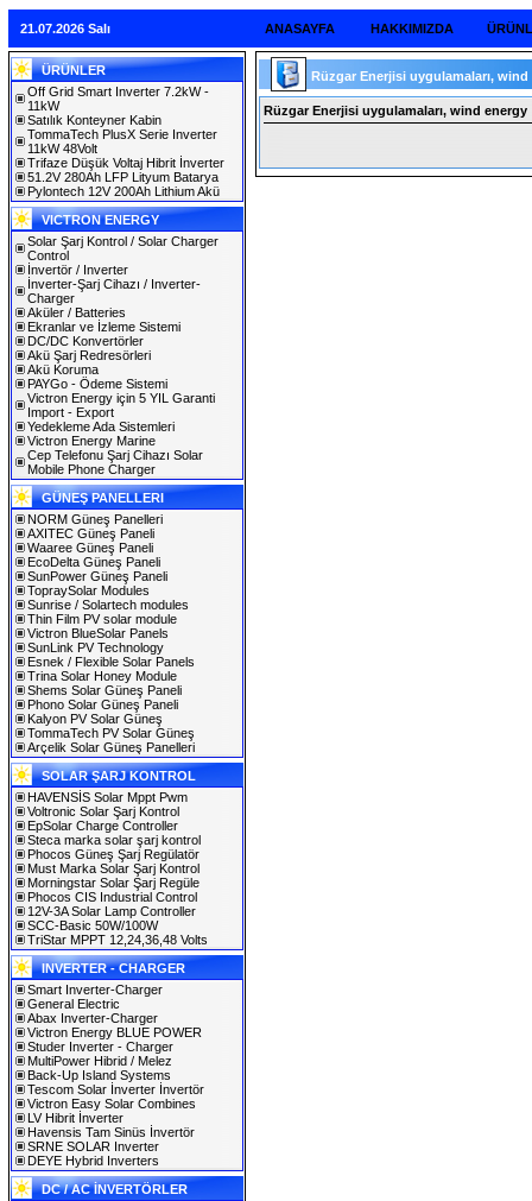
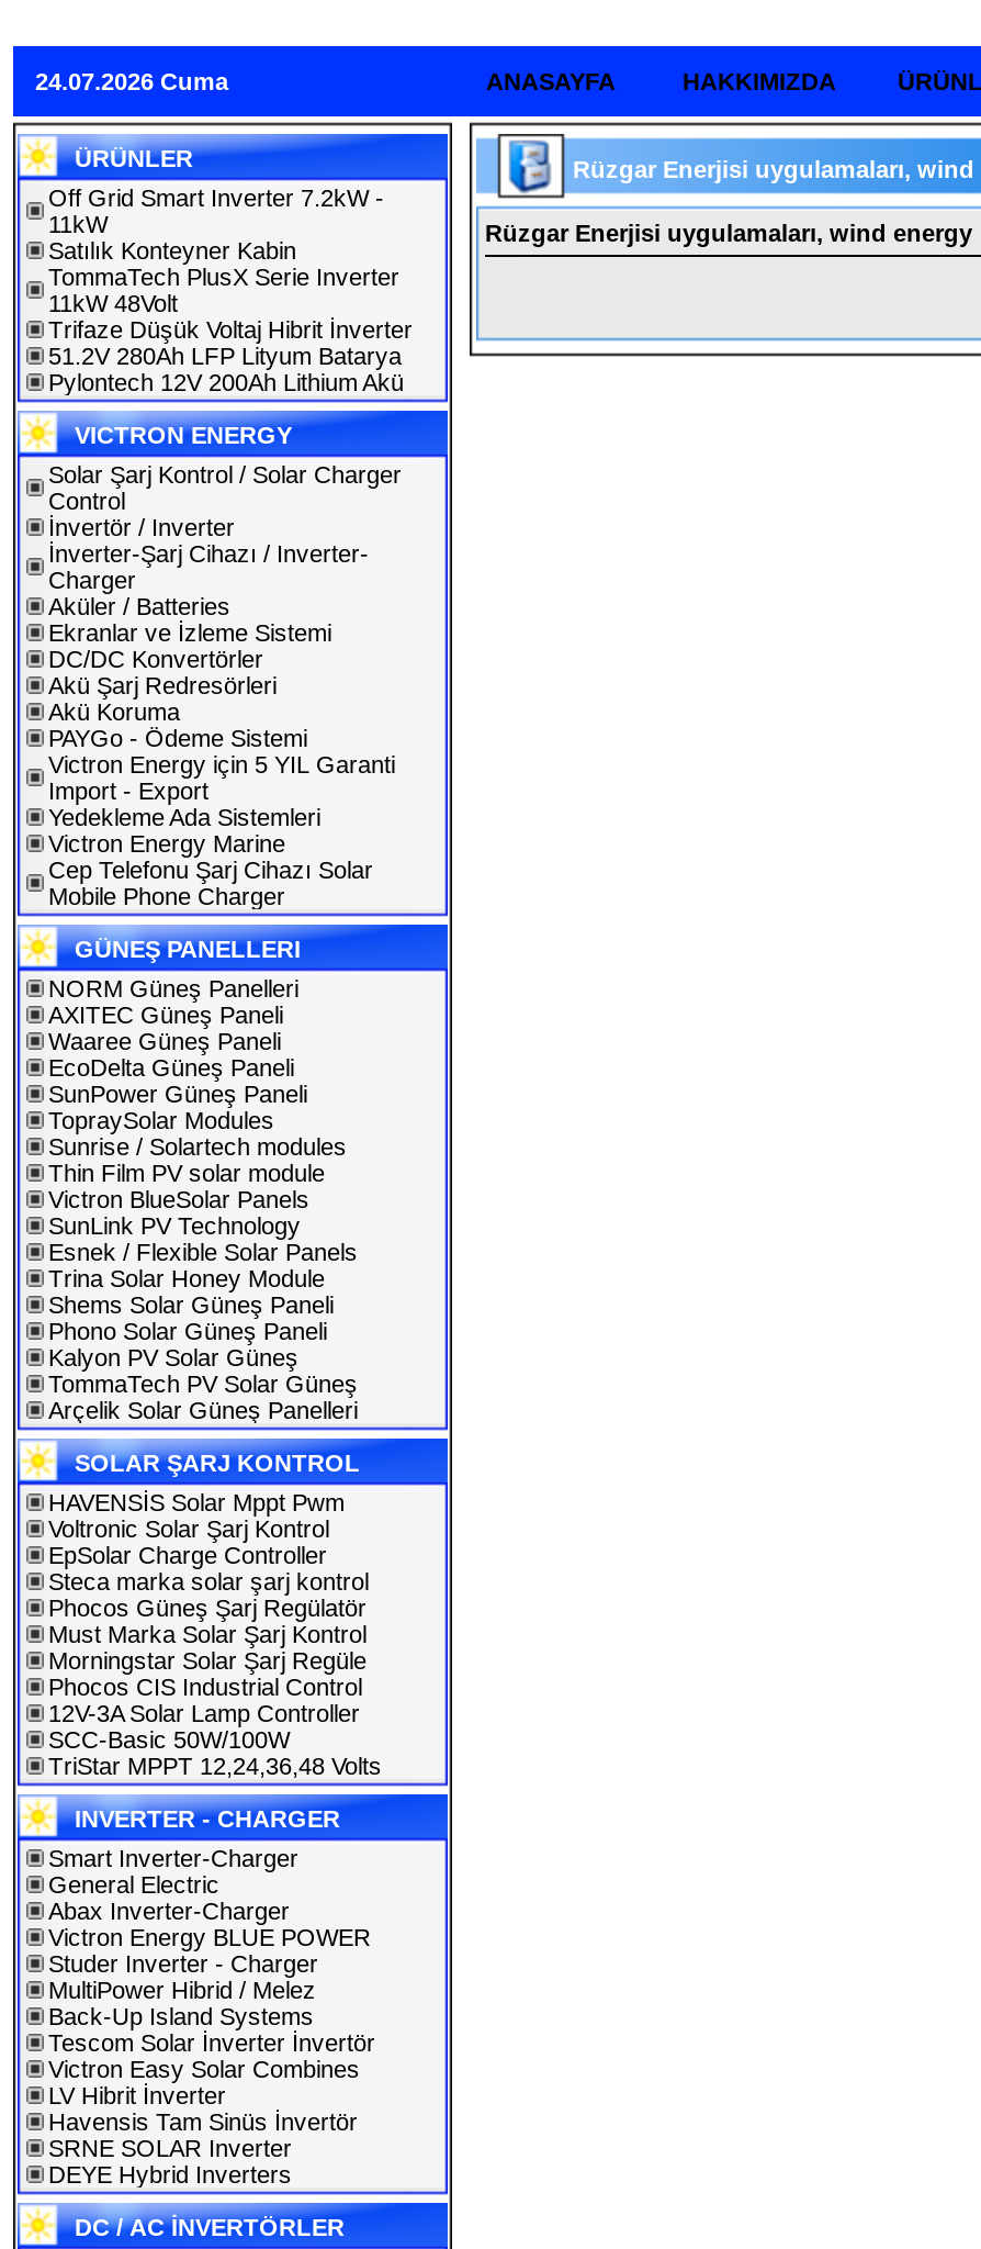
- 21.07.2026 Salı
+ 24.07.2026 Cuma
